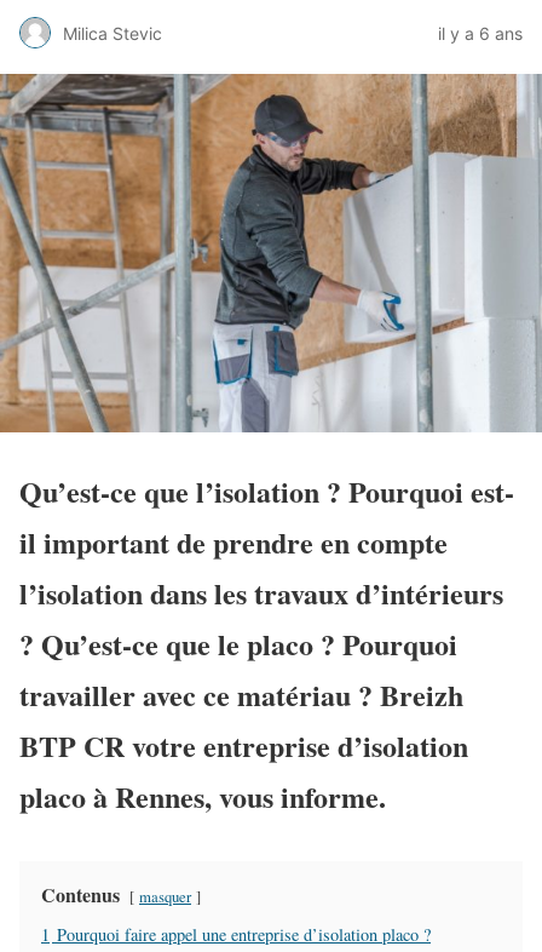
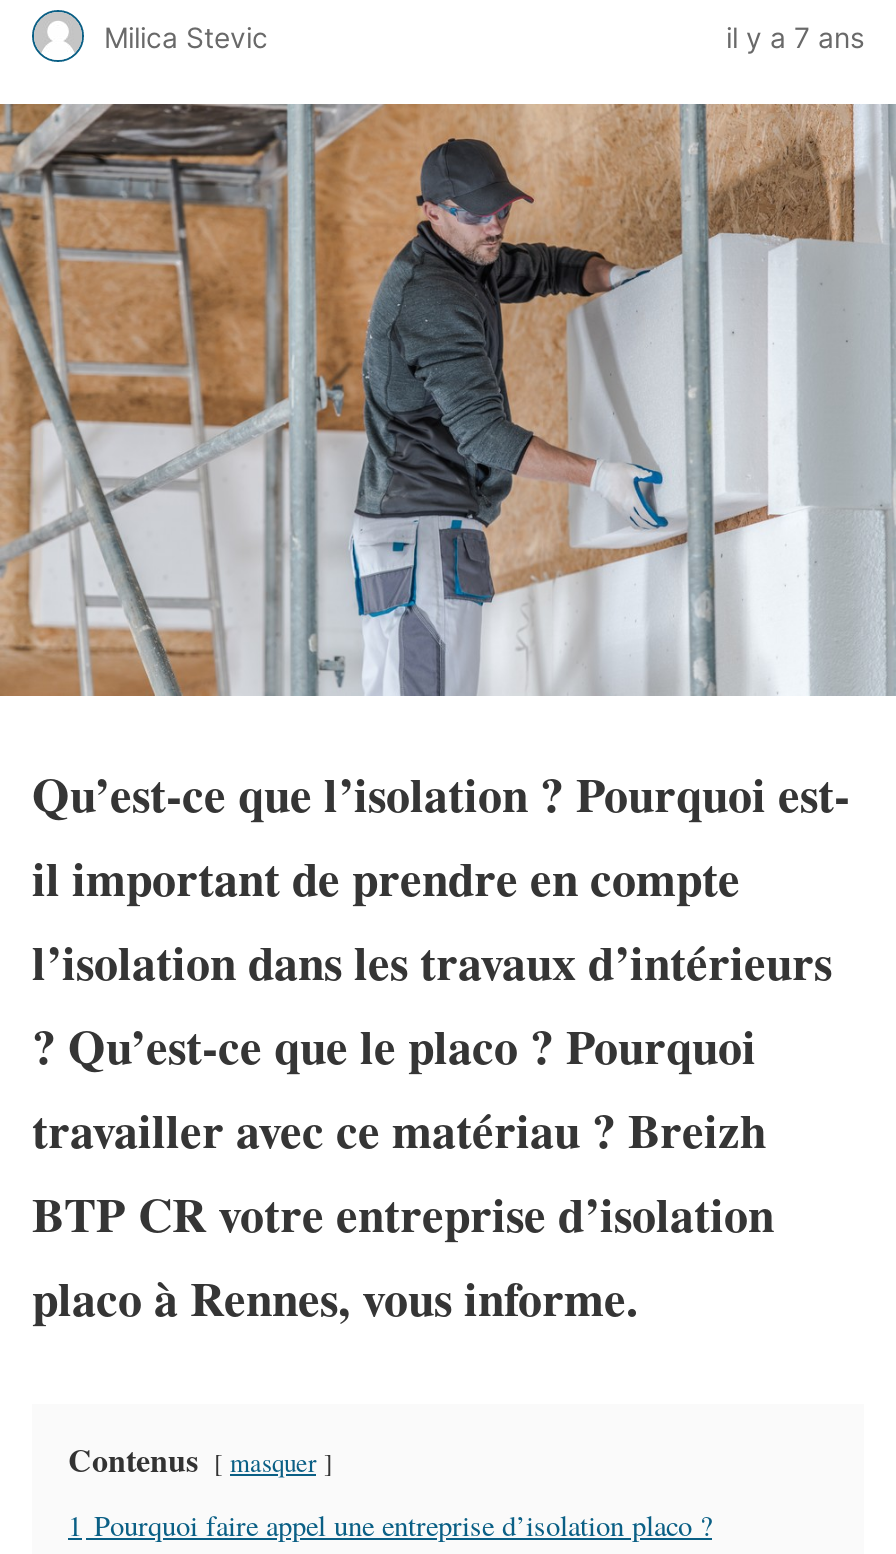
- il y a 6 ans
+ il y a 7 ans
